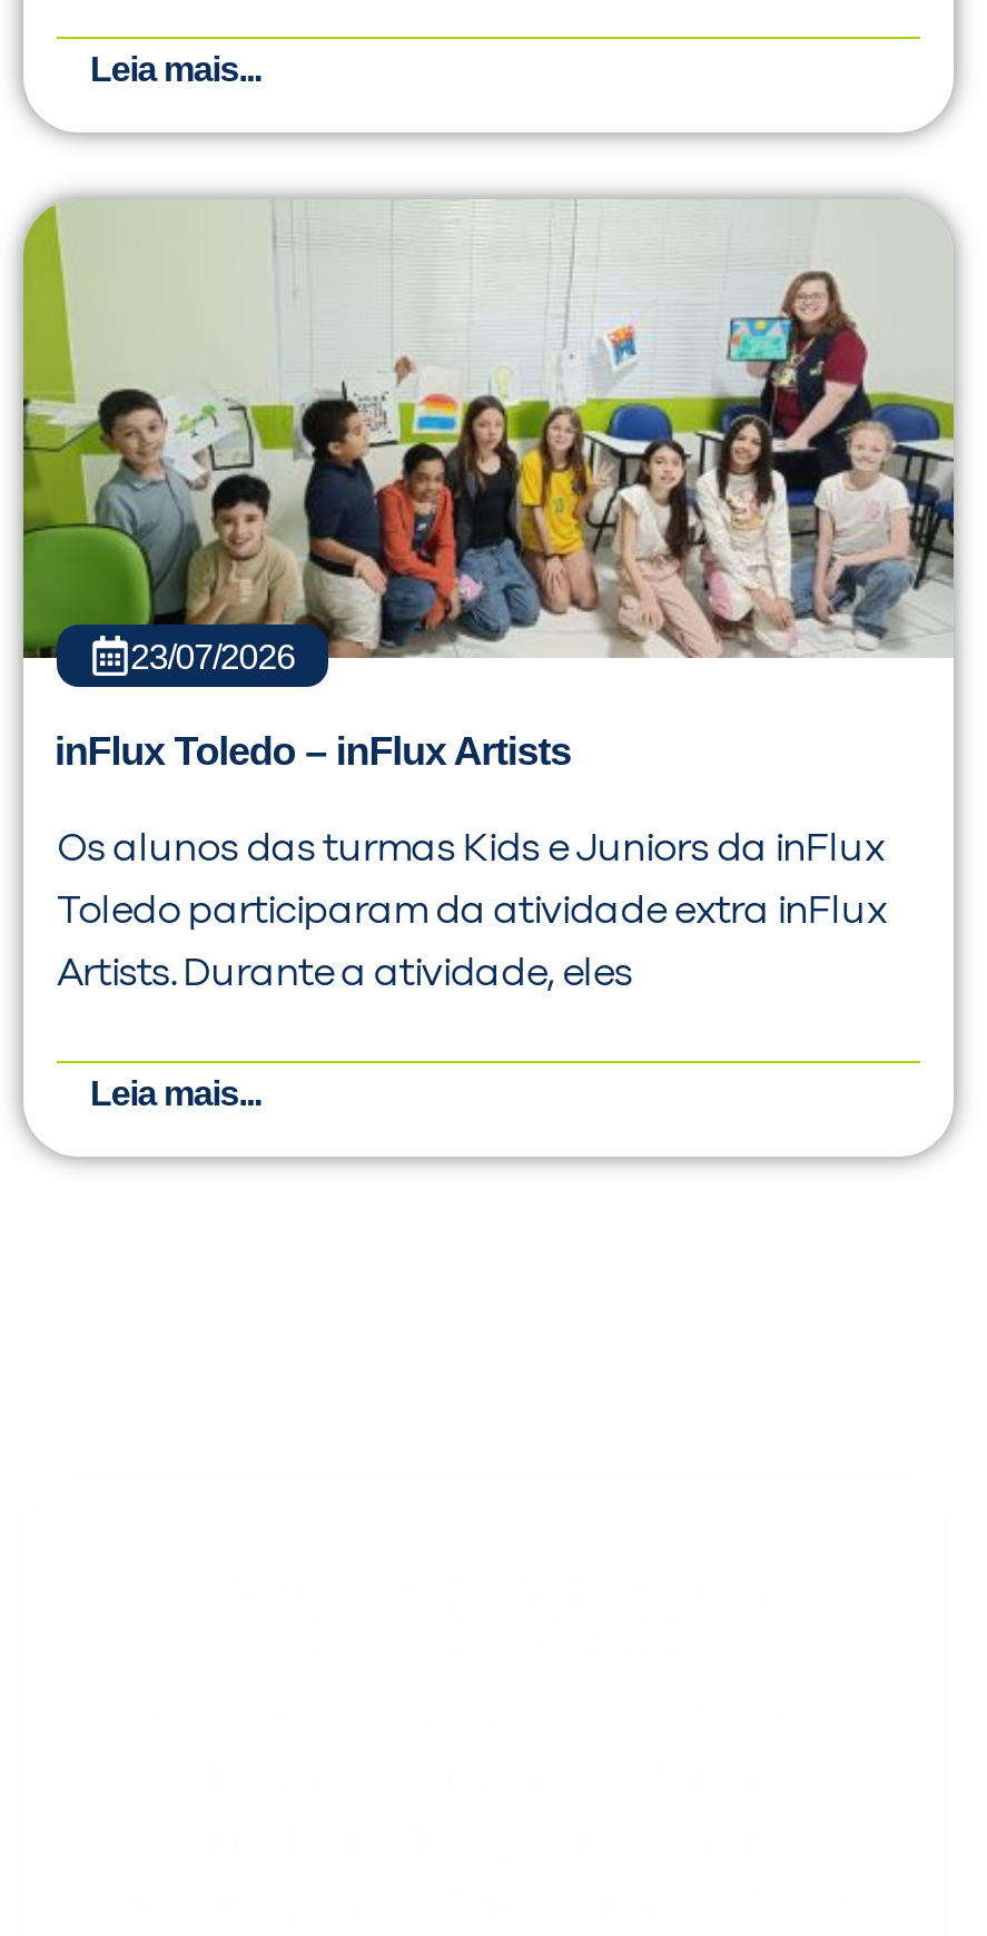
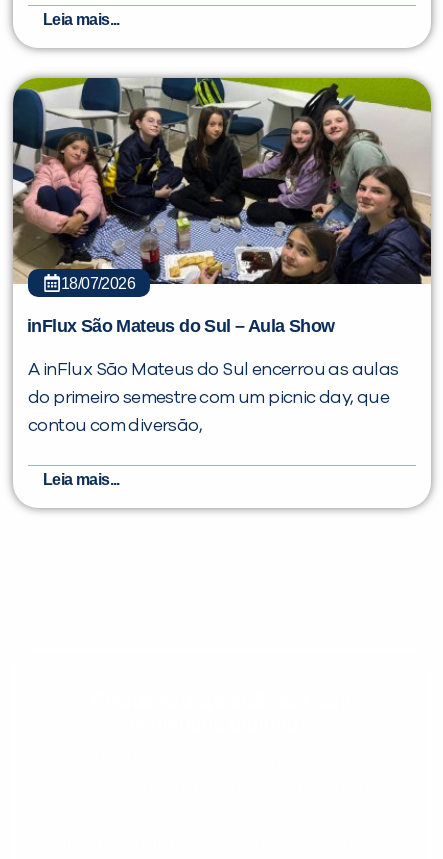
- [image]
- 23/07/2026
+ [image]
+ 18/07/2026

- inFlux Toledo – inFlux Artists
+ inFlux São Mateus do Sul – Aula Show

- Os alunos das turmas Kids e Juniors da inFlux
+ A inFlux São Mateus do Sul encerrou as aulas

- Toledo participaram da atividade extra inFlux
+ do primeiro semestre com um picnic day, que

- Artists. Durante a atividade, eles
+ contou com diversão,
